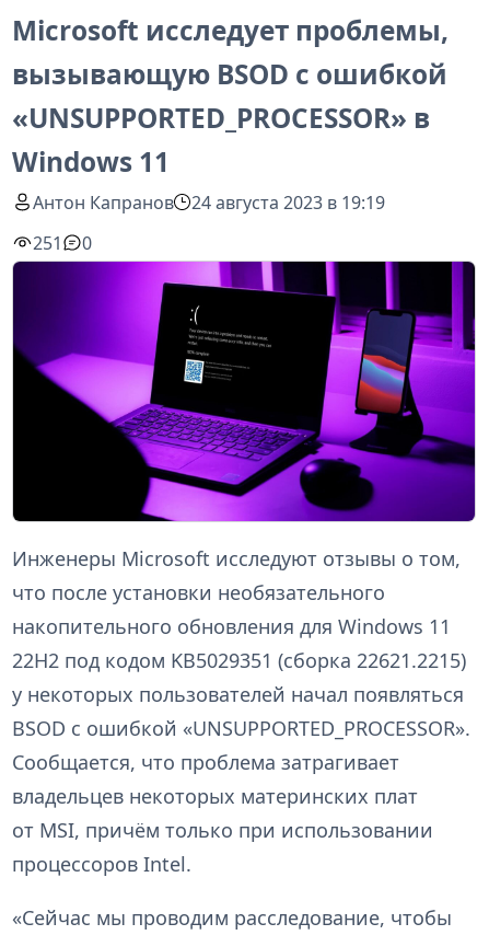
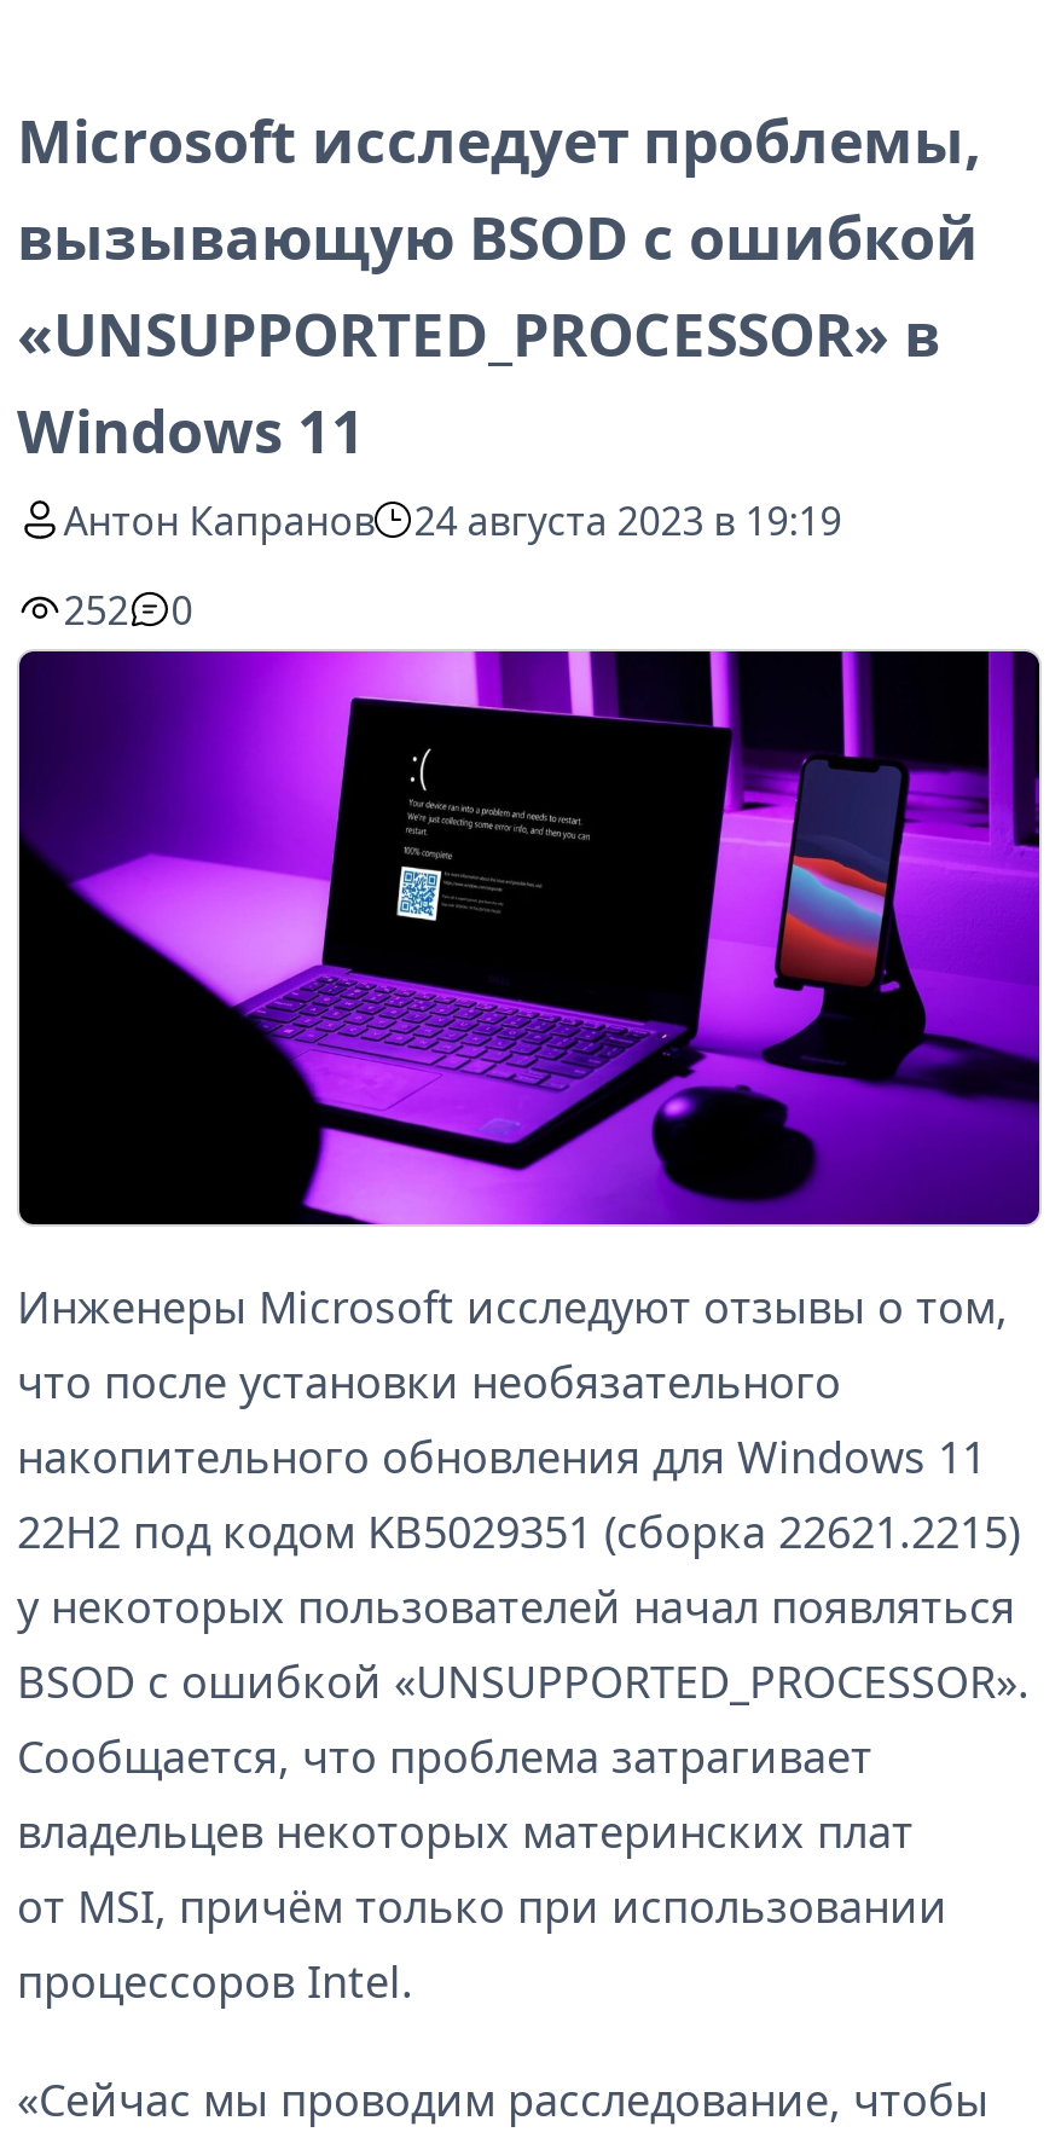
- 251 0
+ 252 0
